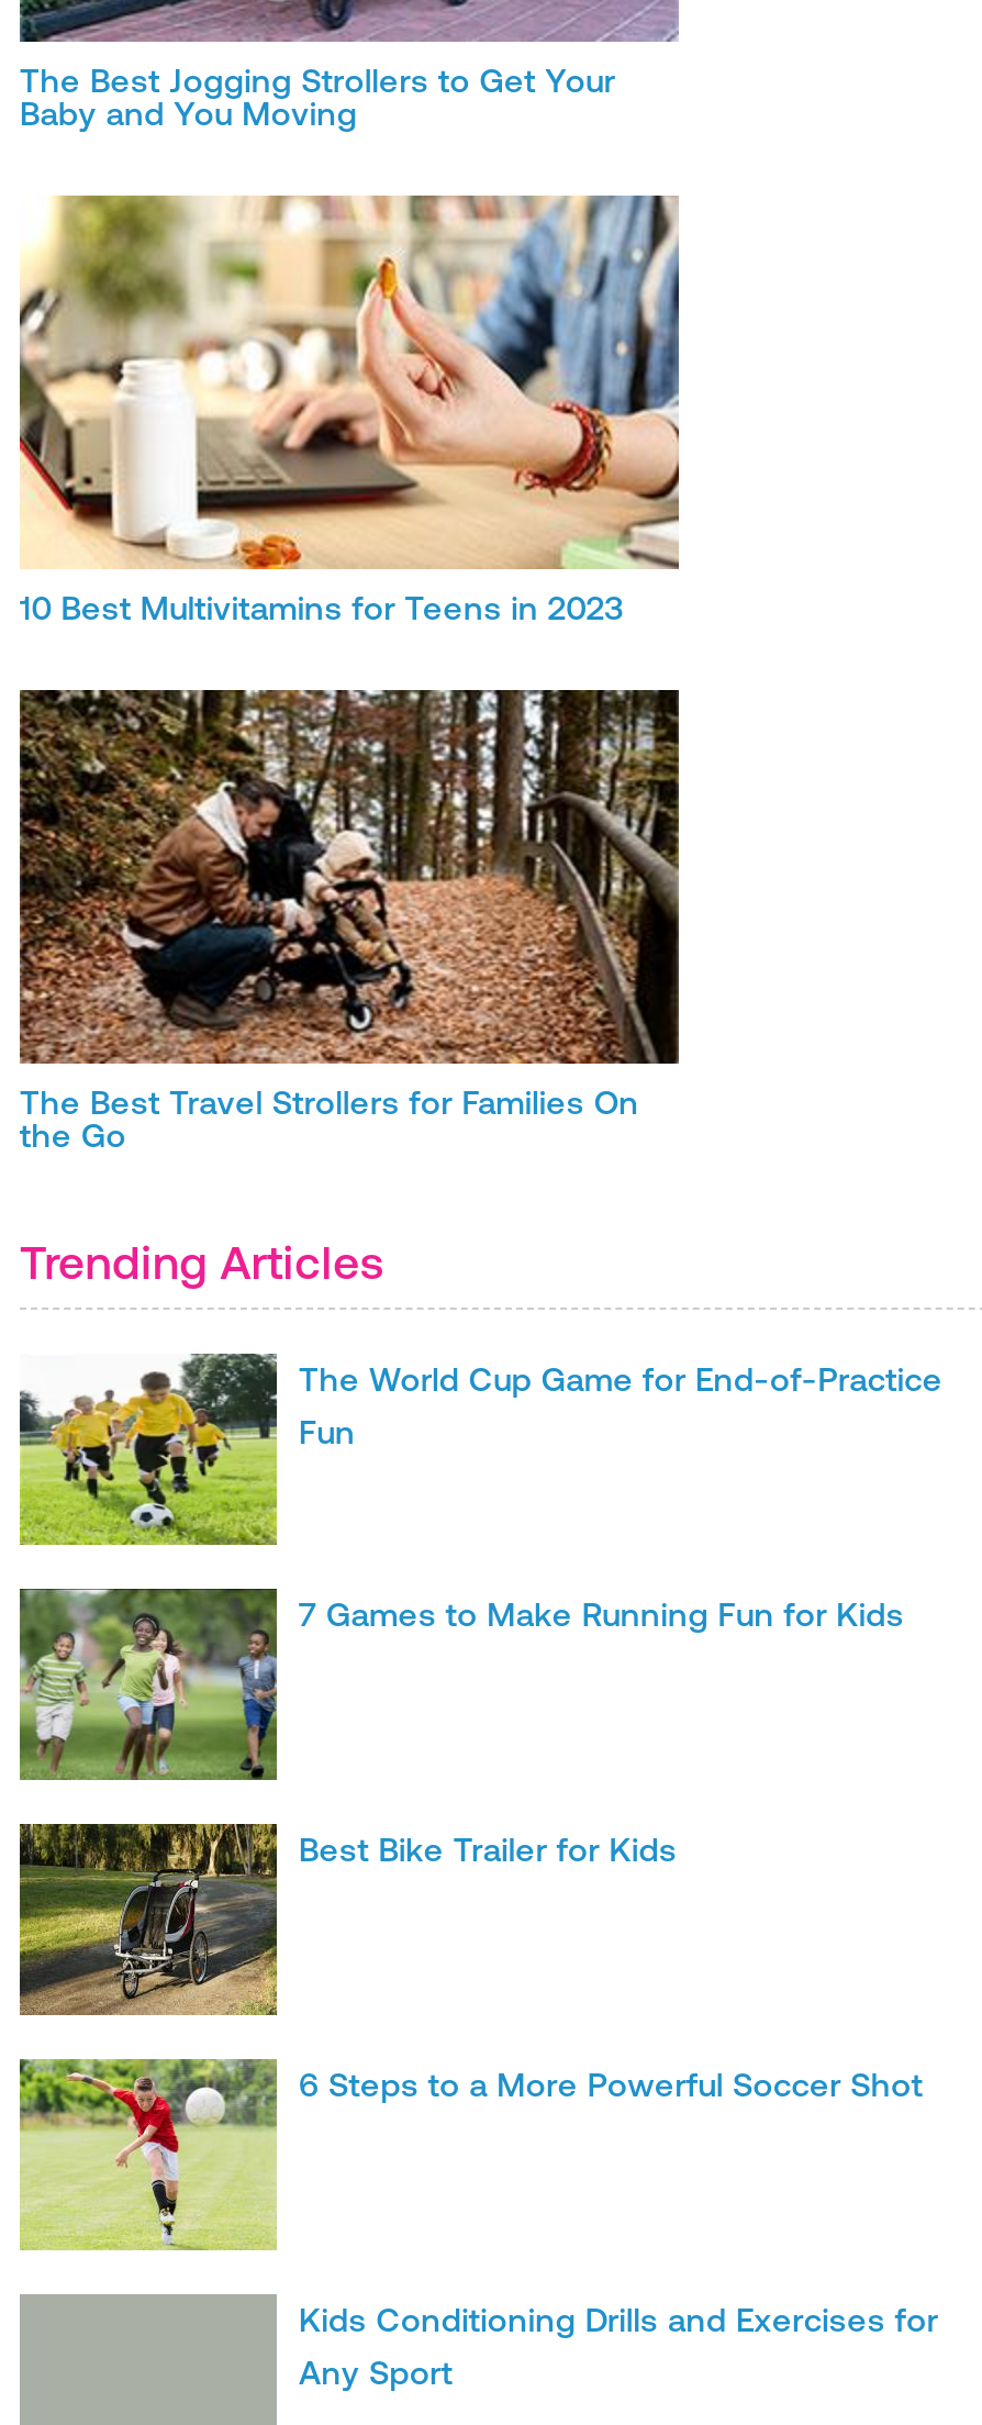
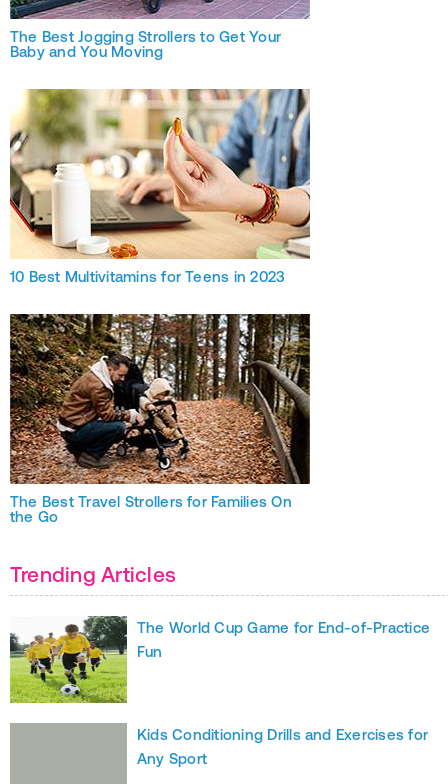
- [image]
- 7 Games to Make Running Fun for Kids

- [image]
- Best Bike Trailer for Kids

- [image]
- 6 Steps to a More Powerful Soccer Shot
